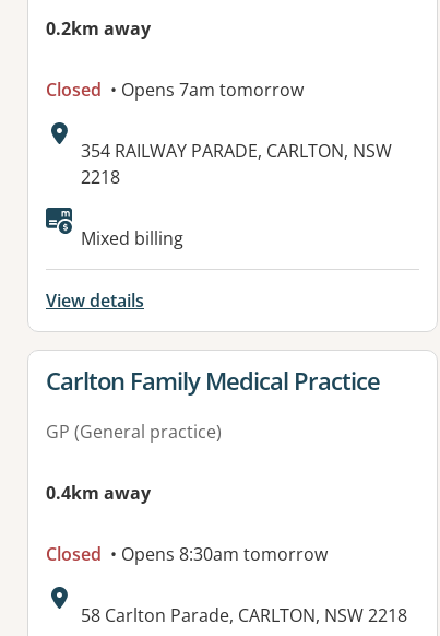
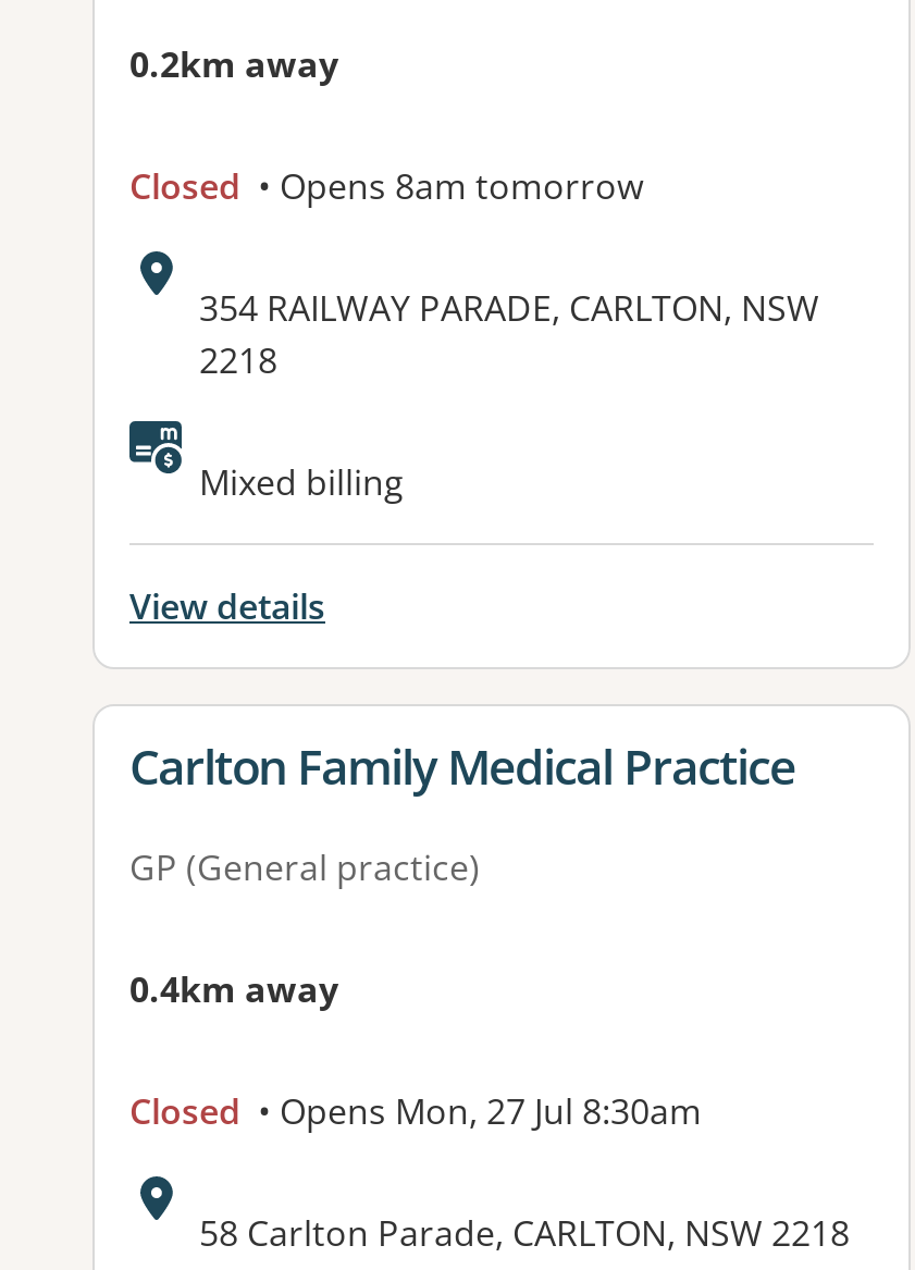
- Closed • Opens 7am tomorrow
+ Closed • Opens 8am tomorrow

- Closed • Opens 8:30am tomorrow
+ Closed • Opens Mon, 27 Jul 8:30am
